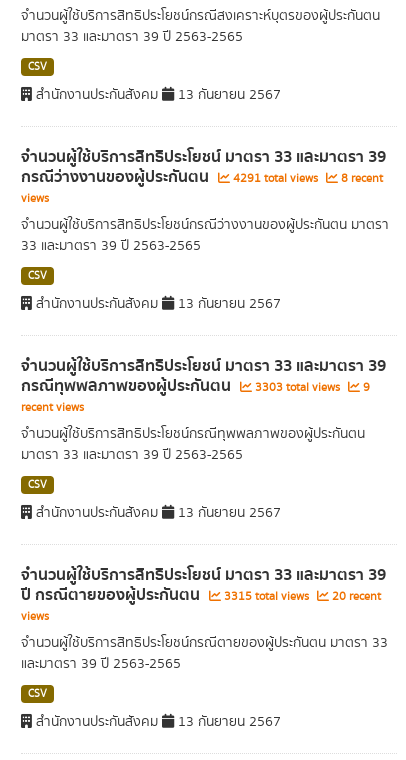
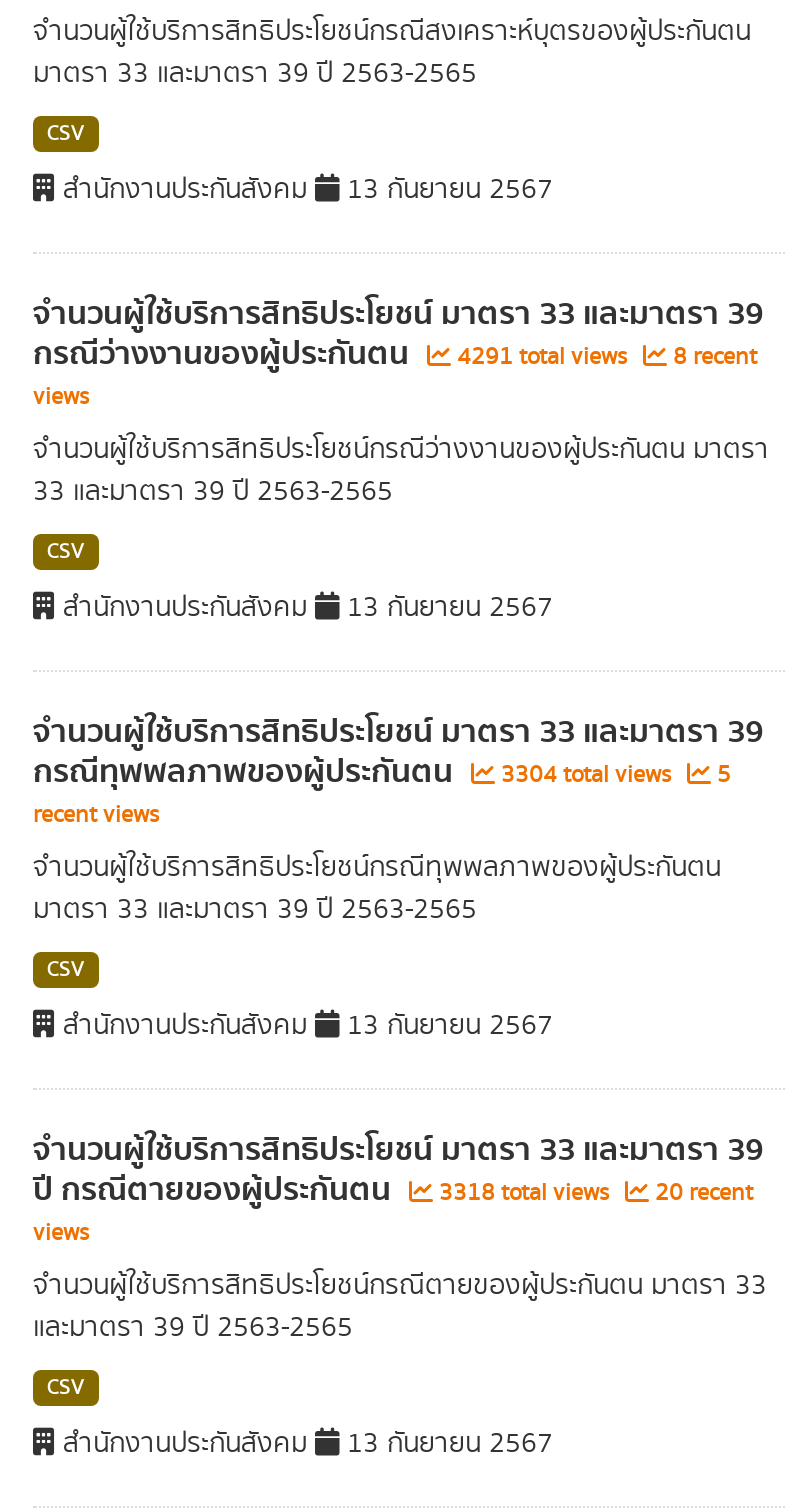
- 3303 total views
+ 3304 total views

- 9
+ 5

- ปี กรณีตายของผู้ประกันตน 3315 total views 20 recent
+ ปี กรณีตายของผู้ประกันตน 3318 total views 20 recent
